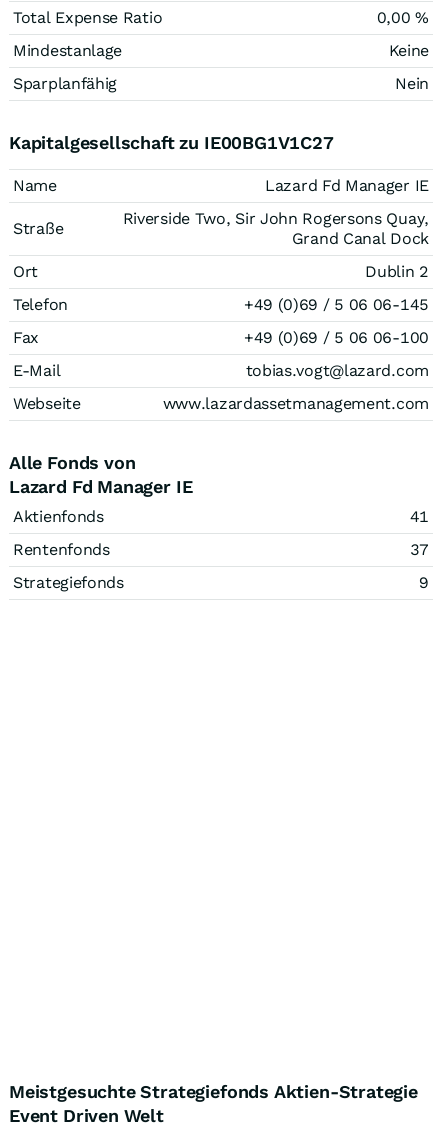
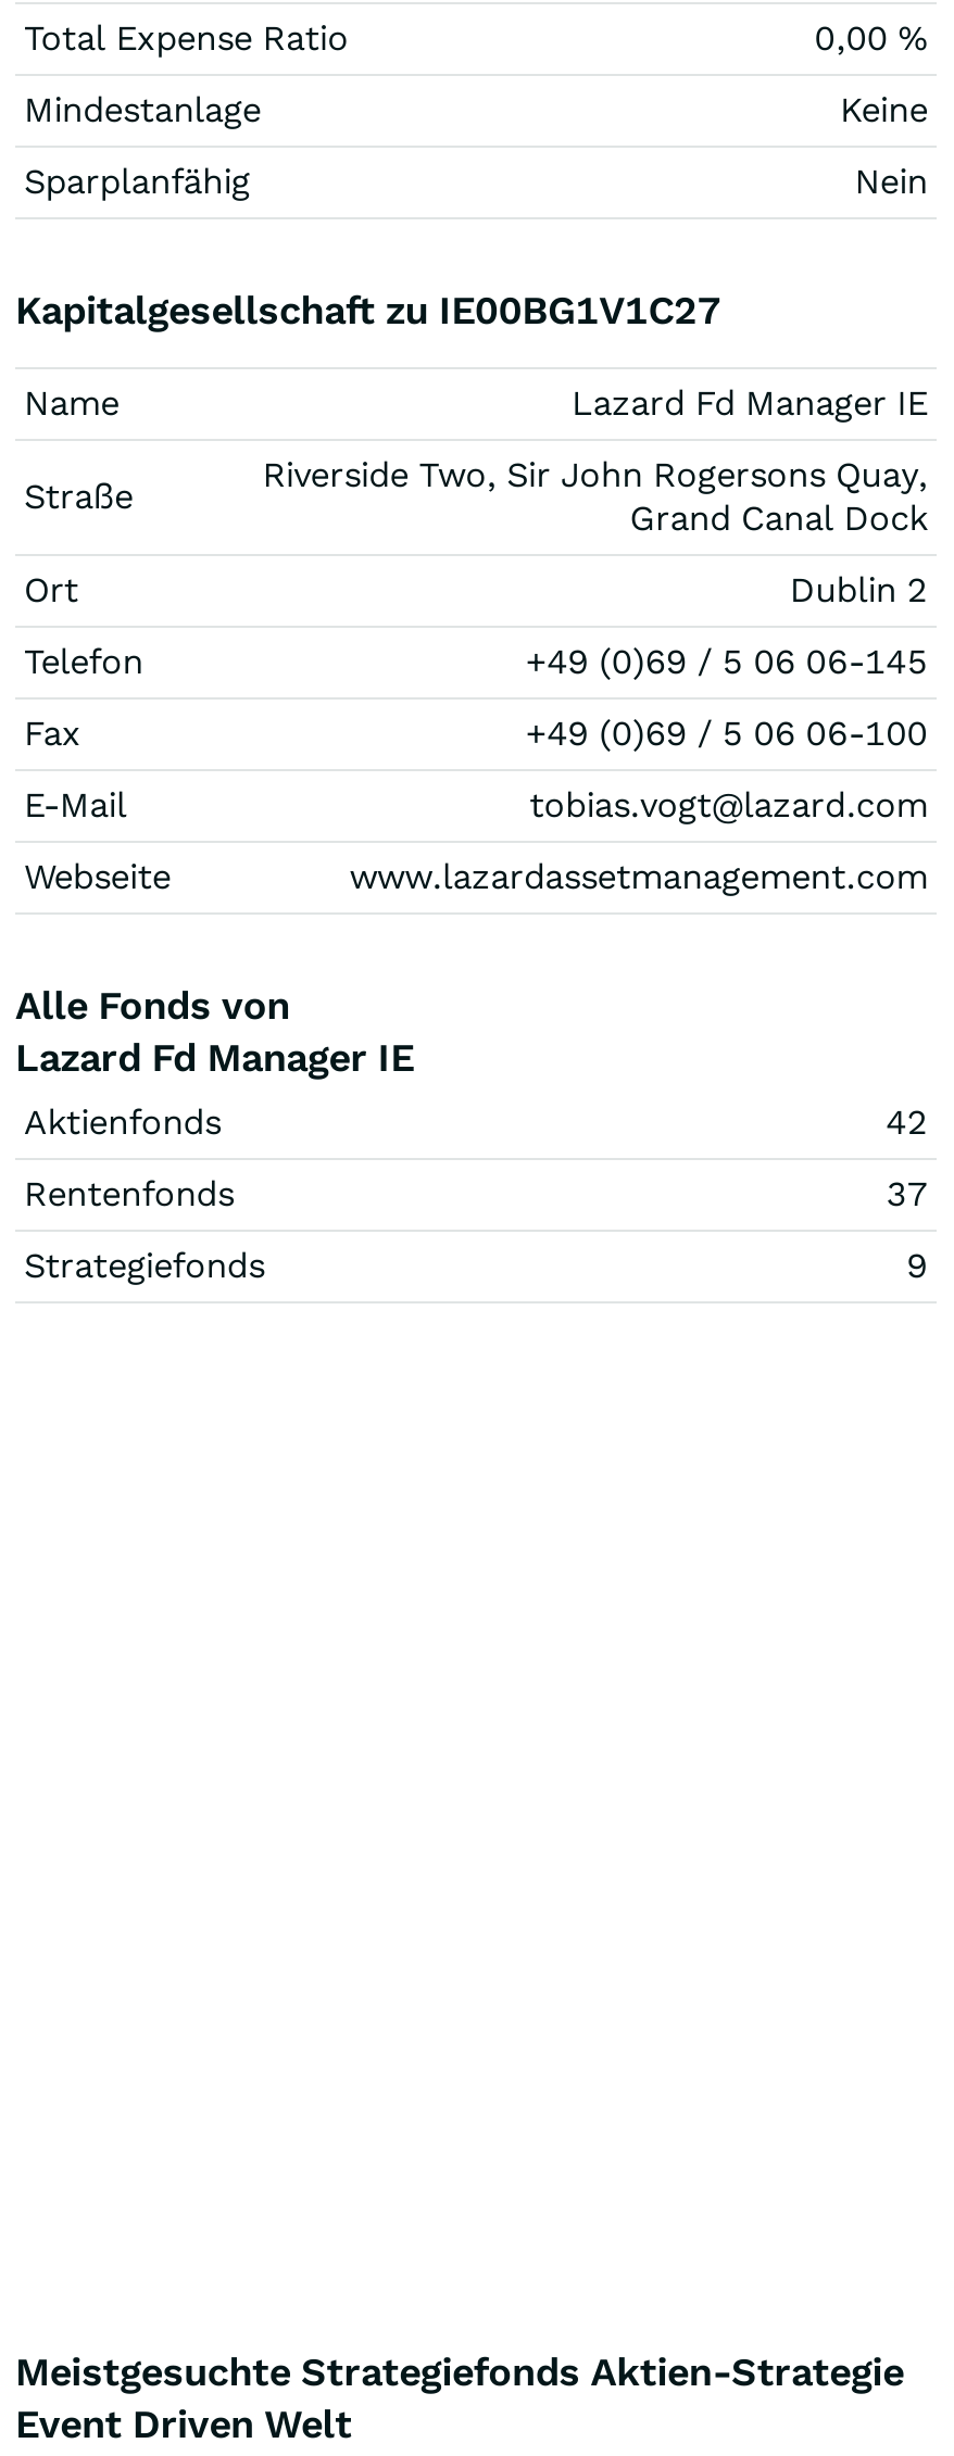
- 41
+ 42
